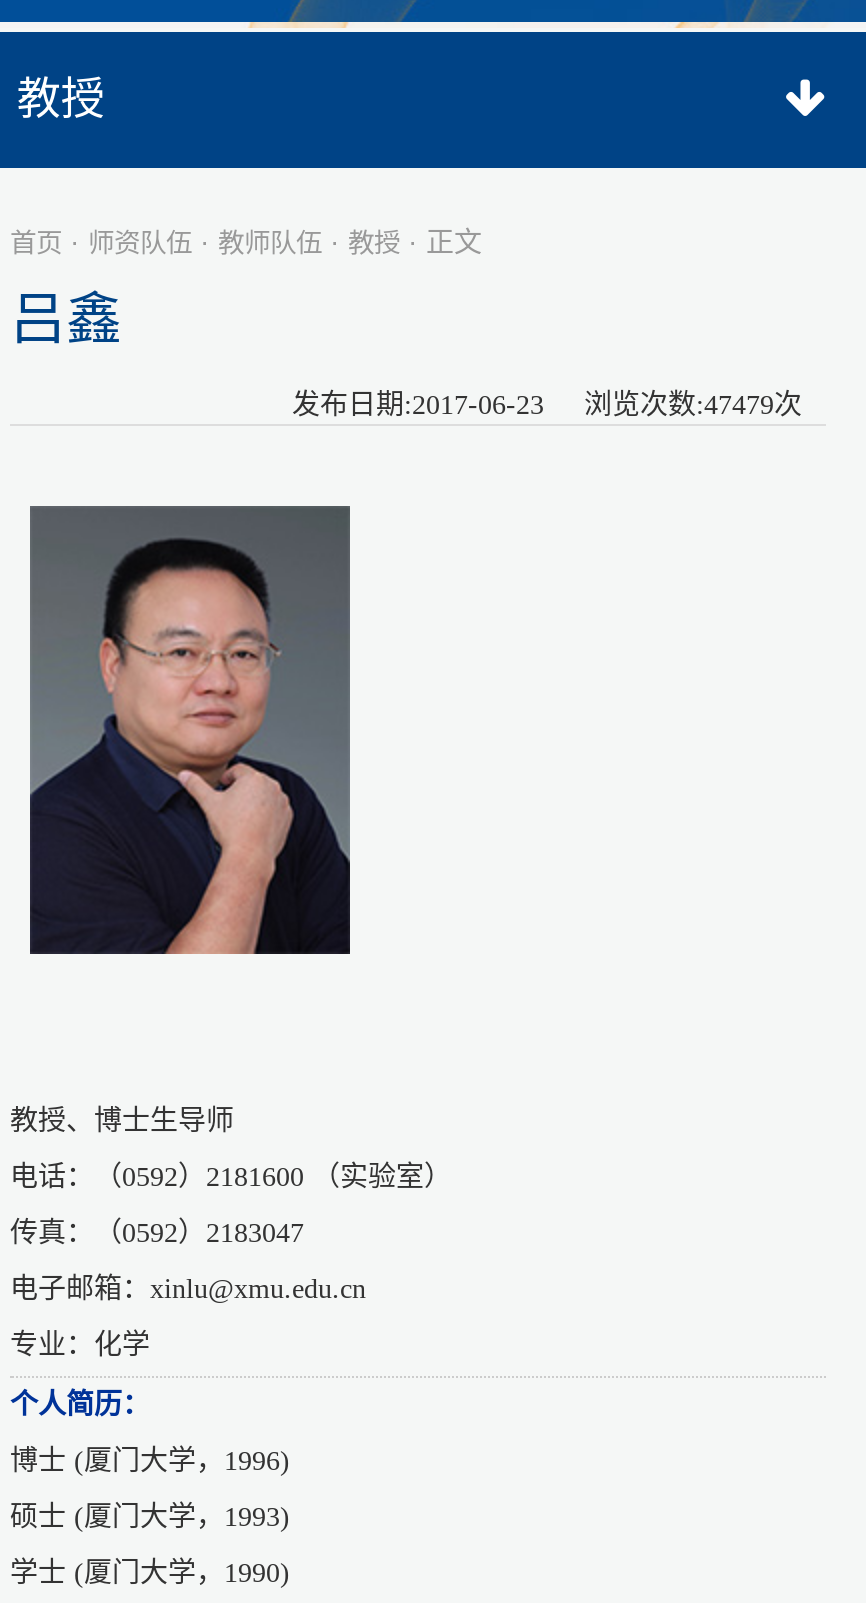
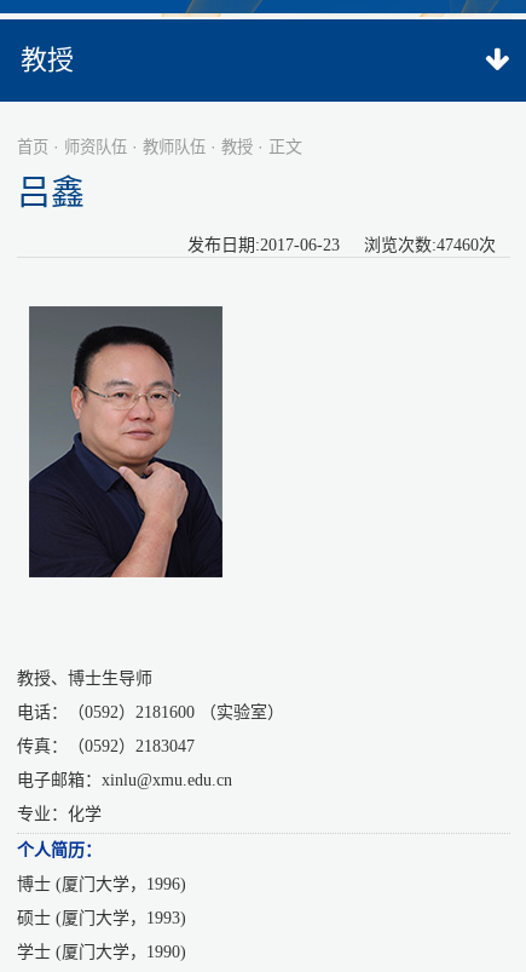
- 发布日期:2017-06-23 浏览次数:47479次
+ 发布日期:2017-06-23 浏览次数:47460次
